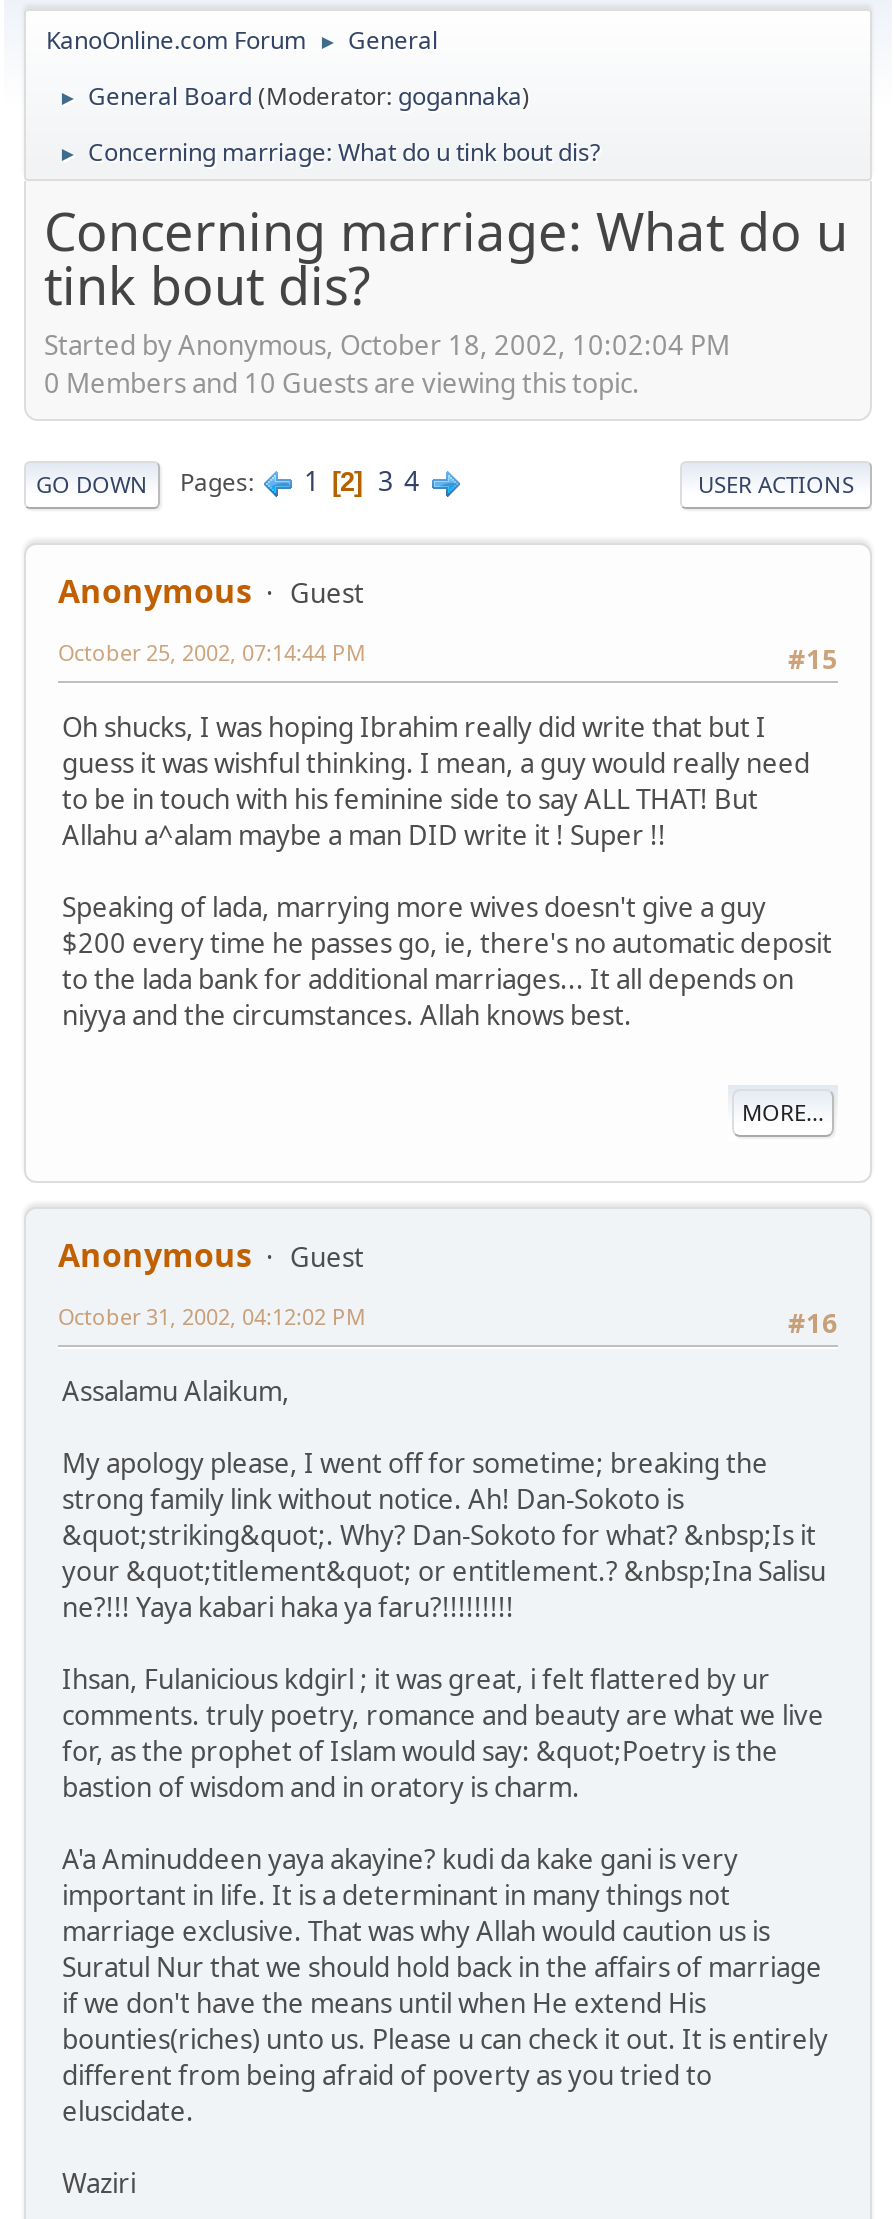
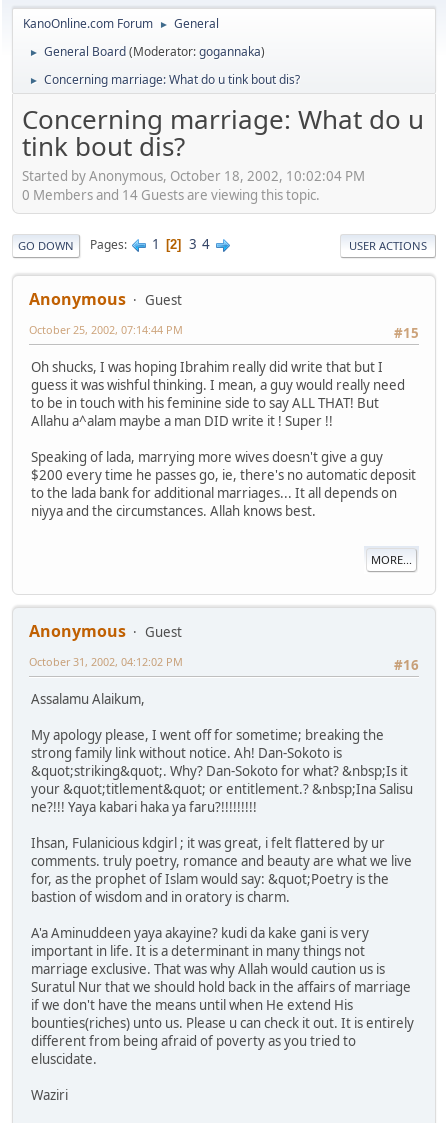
- 0 Members and 10 Guests are viewing this topic.
+ 0 Members and 14 Guests are viewing this topic.
